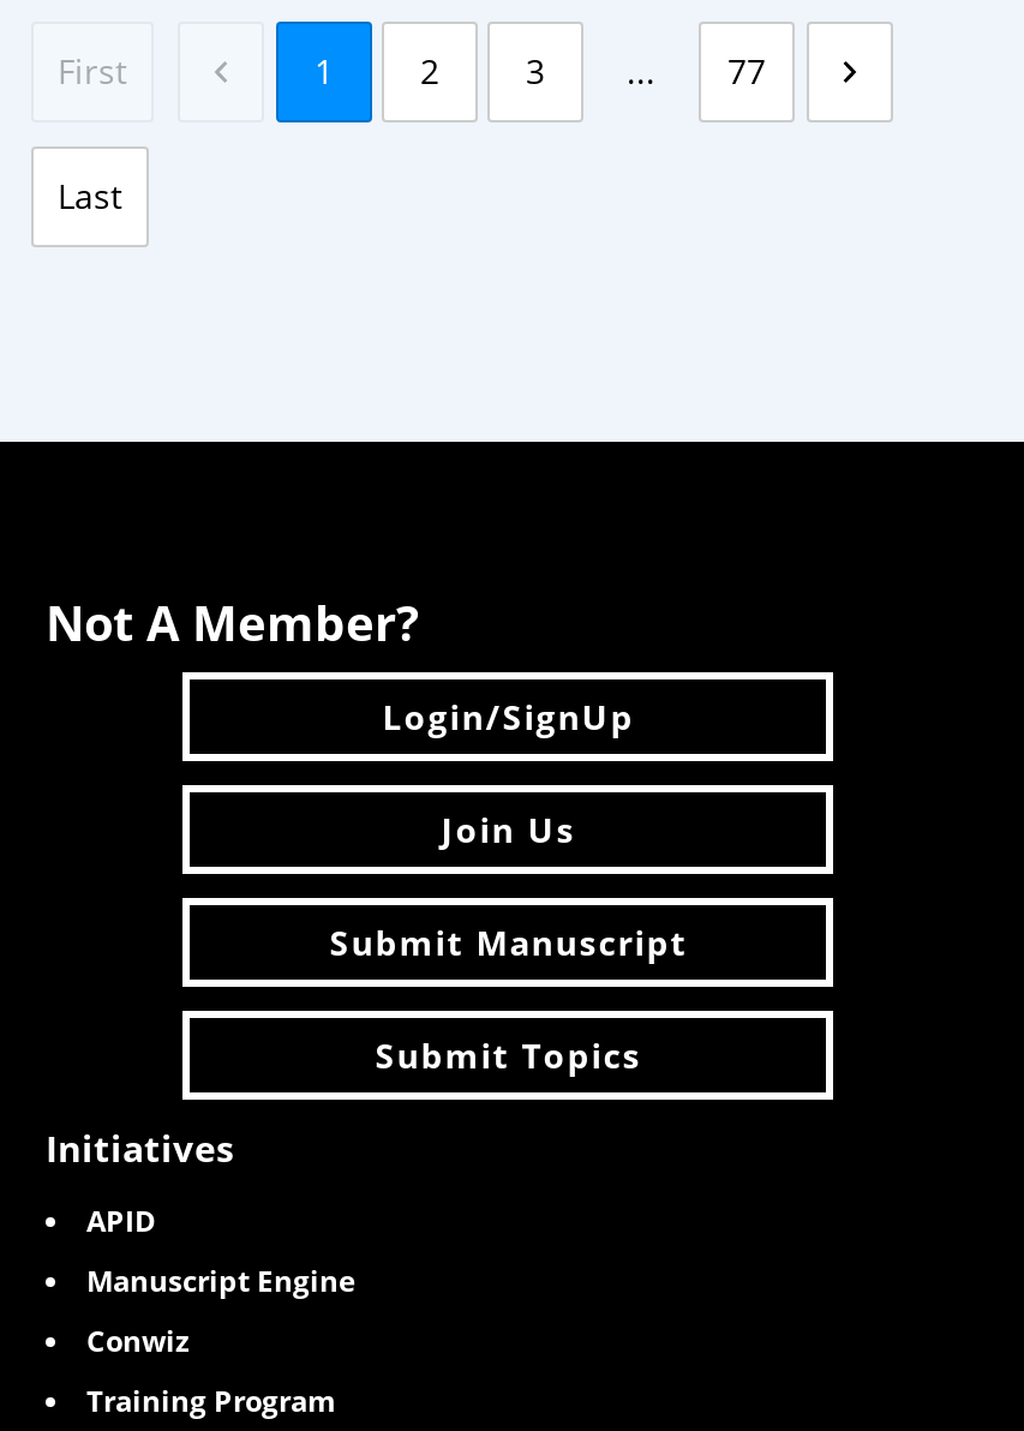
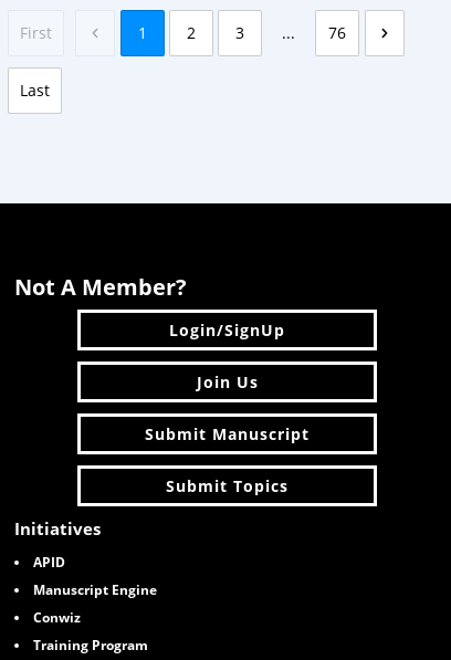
- 77
+ 76
